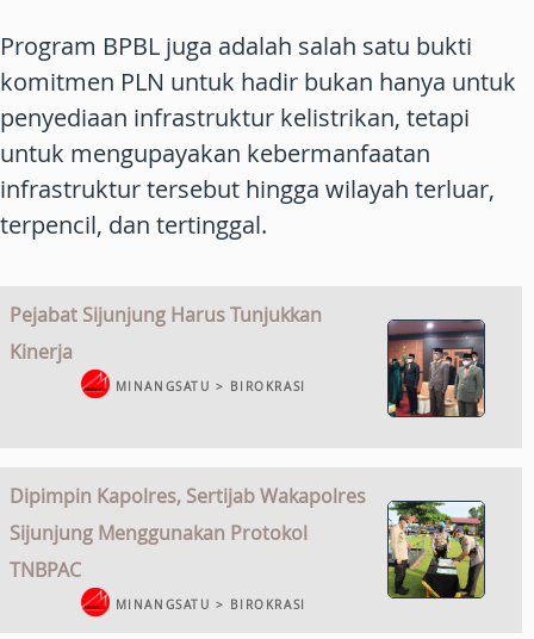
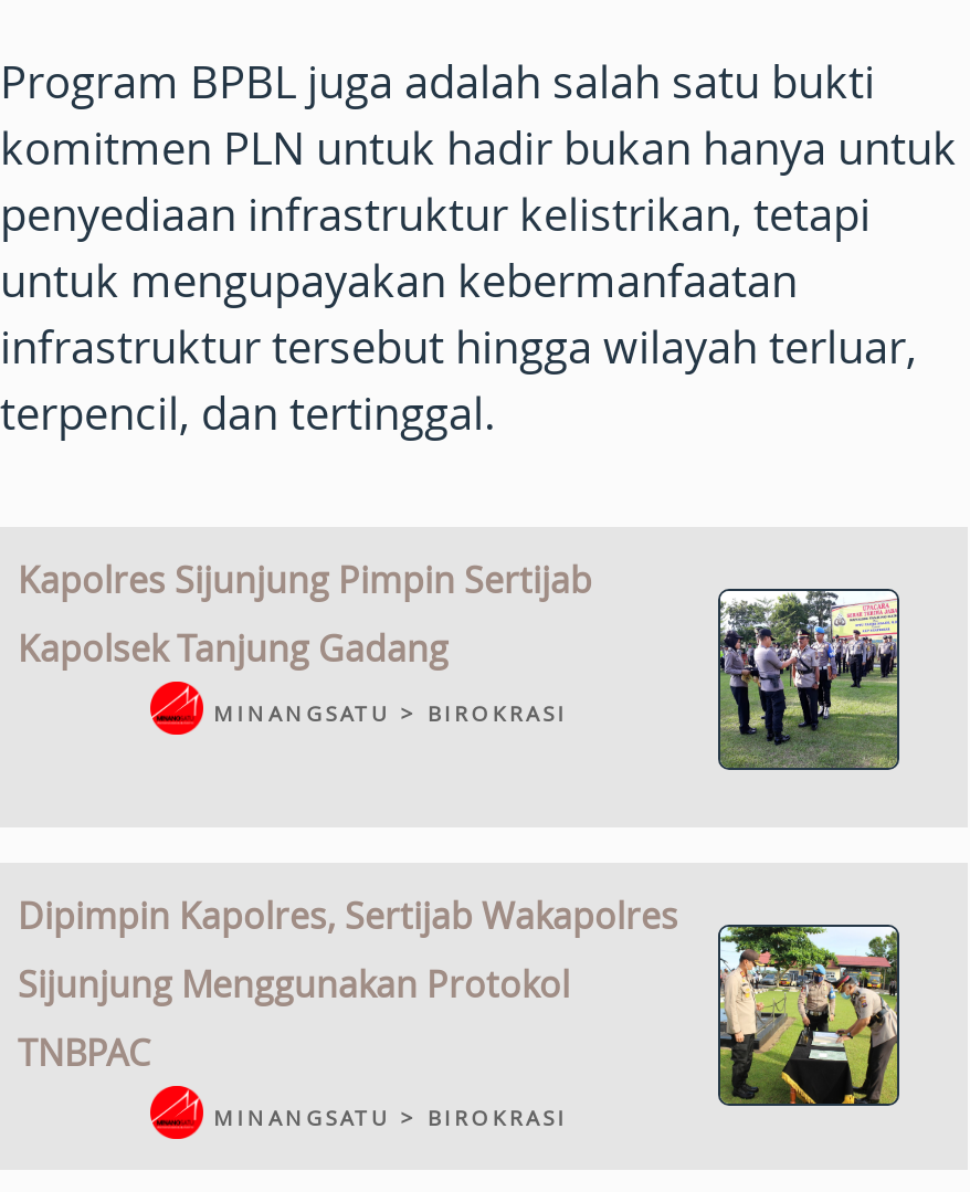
- Pejabat Sijunjung Harus Tunjukkan
- Kinerja
+ Kapolres Sijunjung Pimpin Sertijab
+ Kapolsek Tanjung Gadang

- [image]
+ [image]
